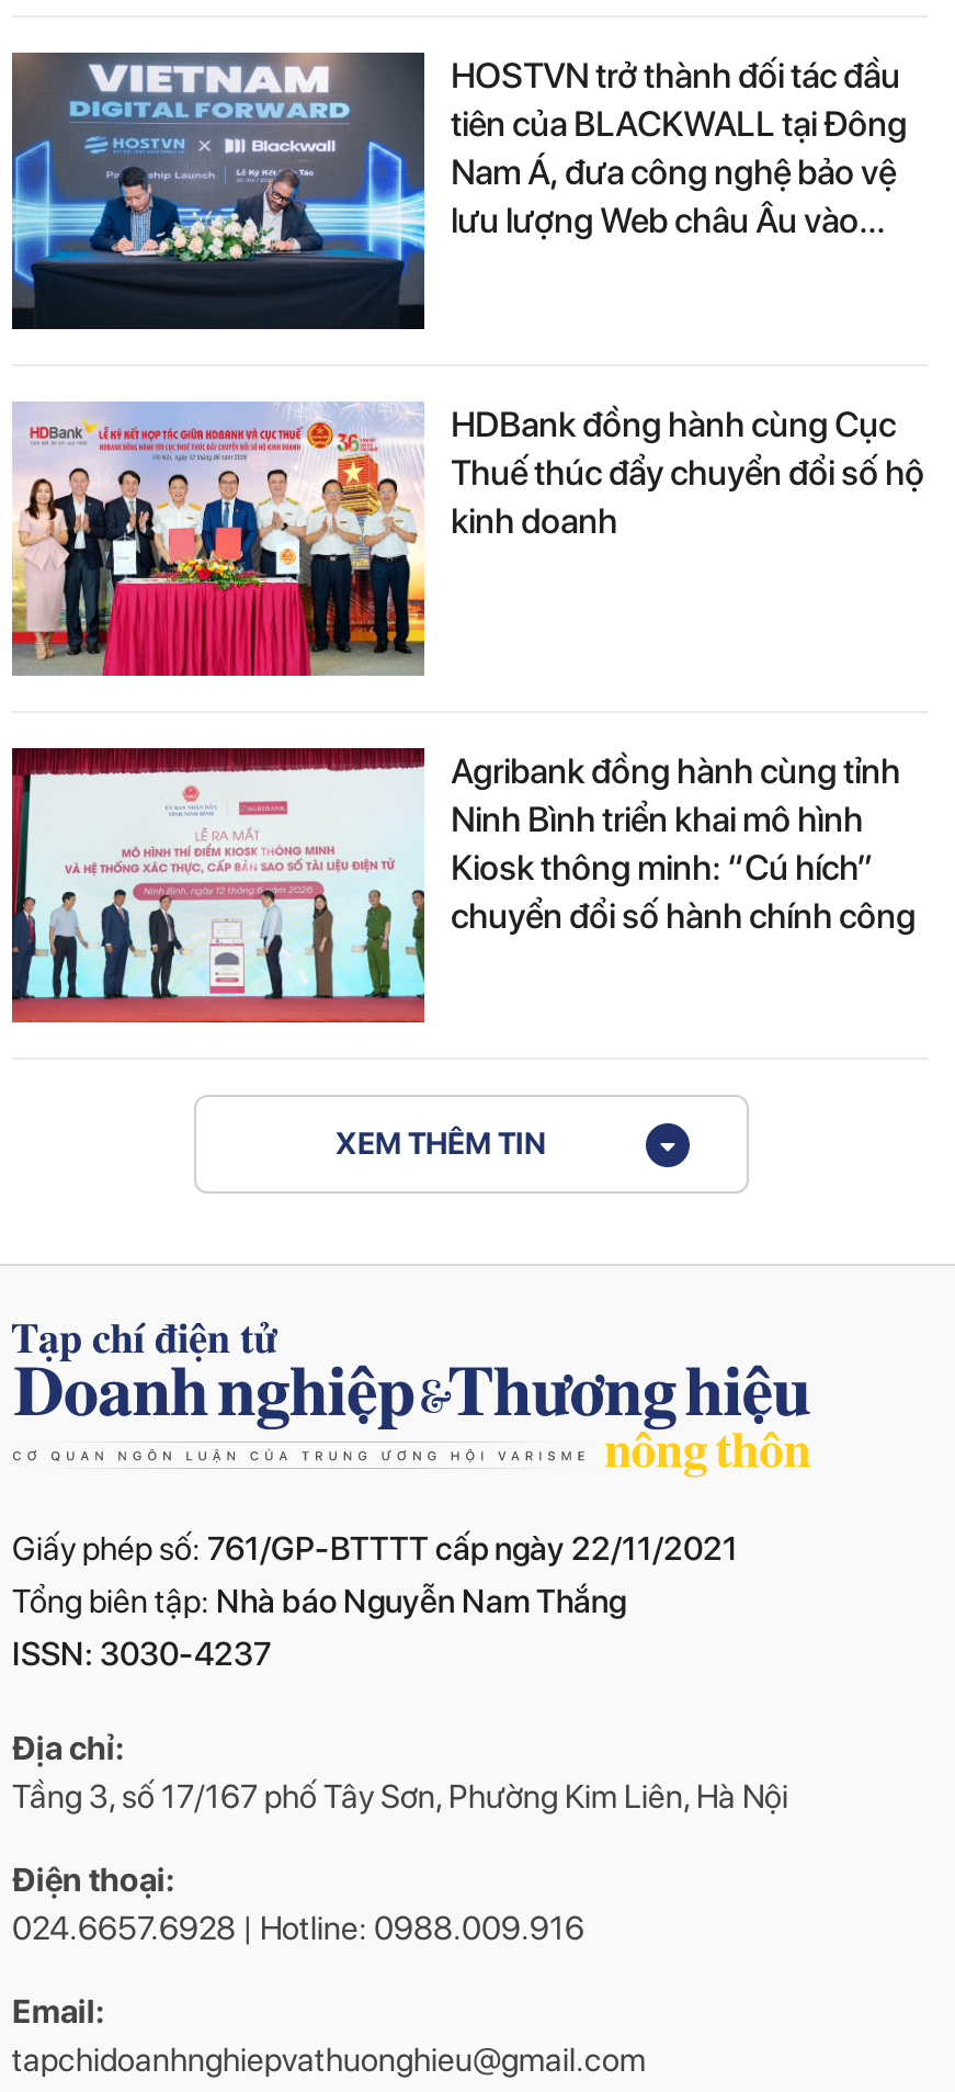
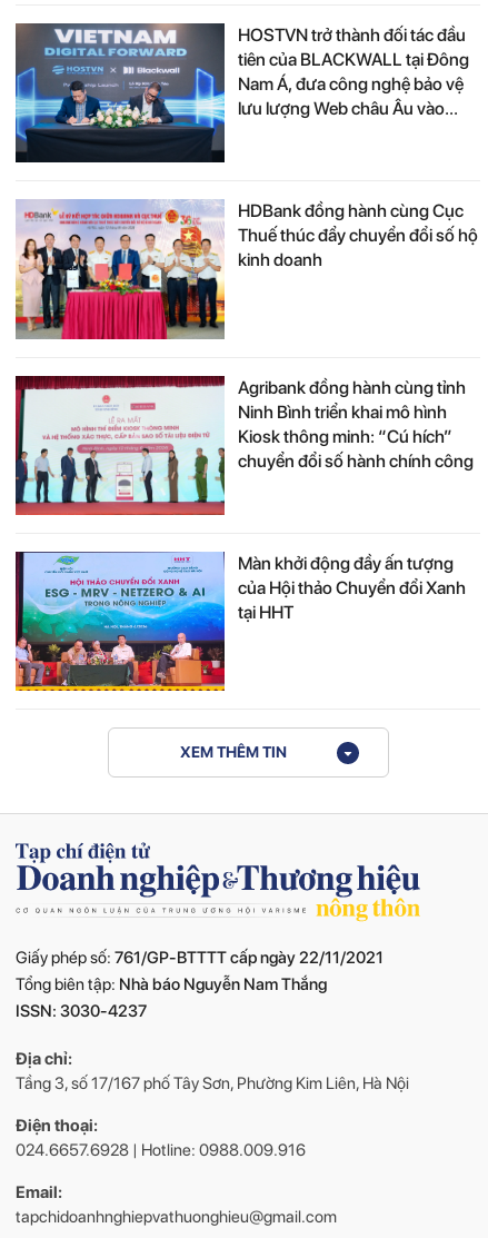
+ [image]
+ Màn khởi động đầy ấn tượng
+ của Hội thảo Chuyển đổi Xanh
+ tại HHT
